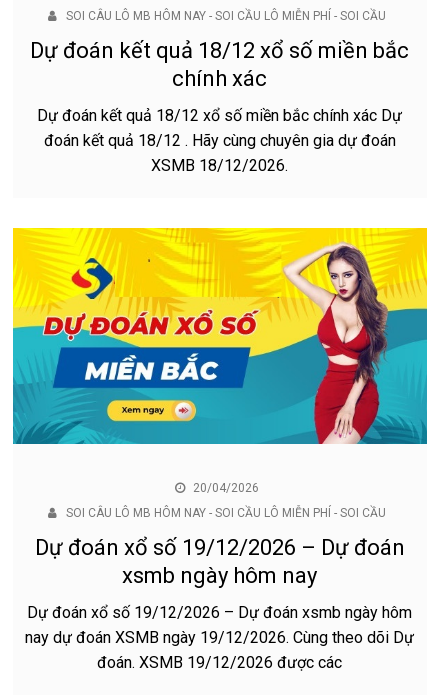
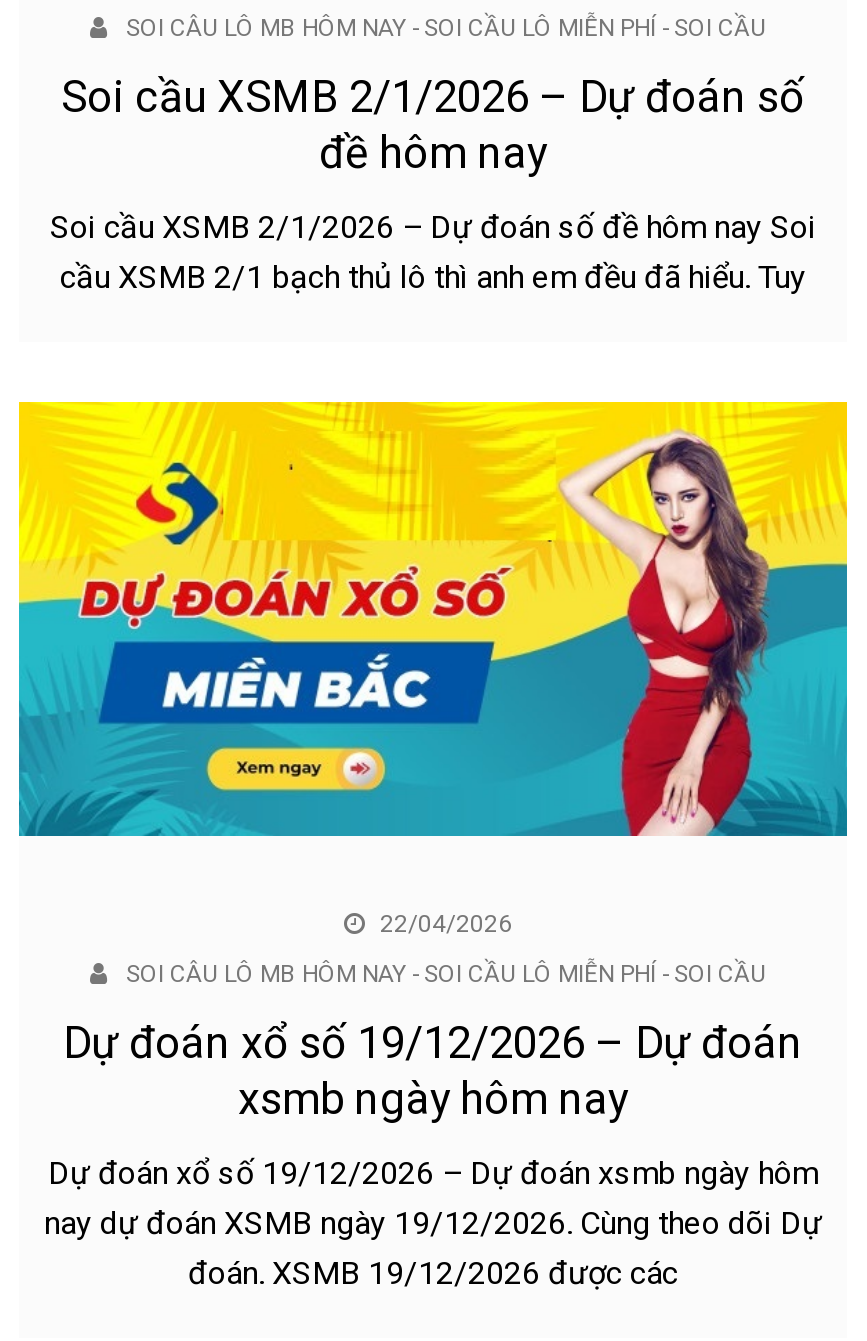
- Dự đoán kết quả 18/12 xổ số miền bắc
- chính xác
+ Soi cầu XSMB 2/1/2026 – Dự đoán số
+ đề hôm nay

- Dự đoán kết quả 18/12 xổ số miền bắc chính xác Dự
- đoán kết quả 18/12 . Hãy cùng chuyên gia dự đoán
- XSMB 18/12/2026.
+ Soi cầu XSMB 2/1/2026 – Dự đoán số đề hôm nay Soi
+ cầu XSMB 2/1 bạch thủ lô thì anh em đều đã hiểu. Tuy

- 20/04/2026
+ 22/04/2026
